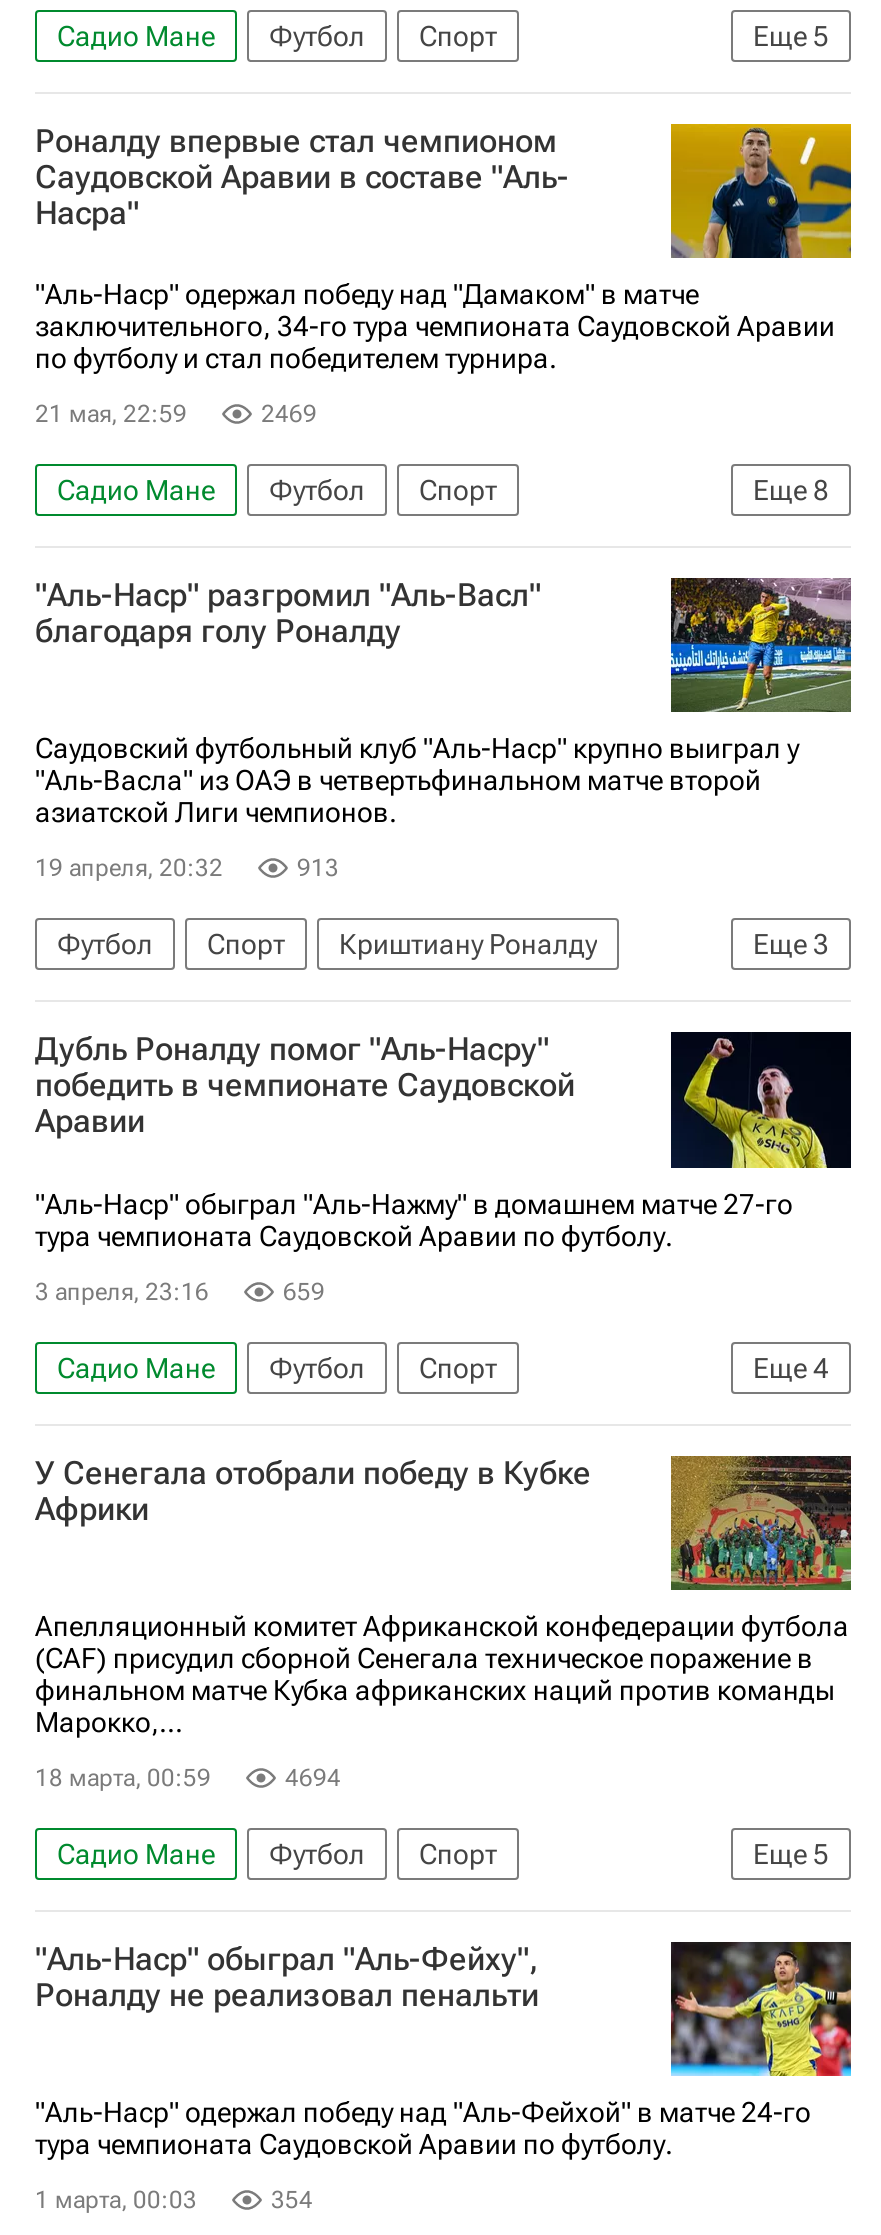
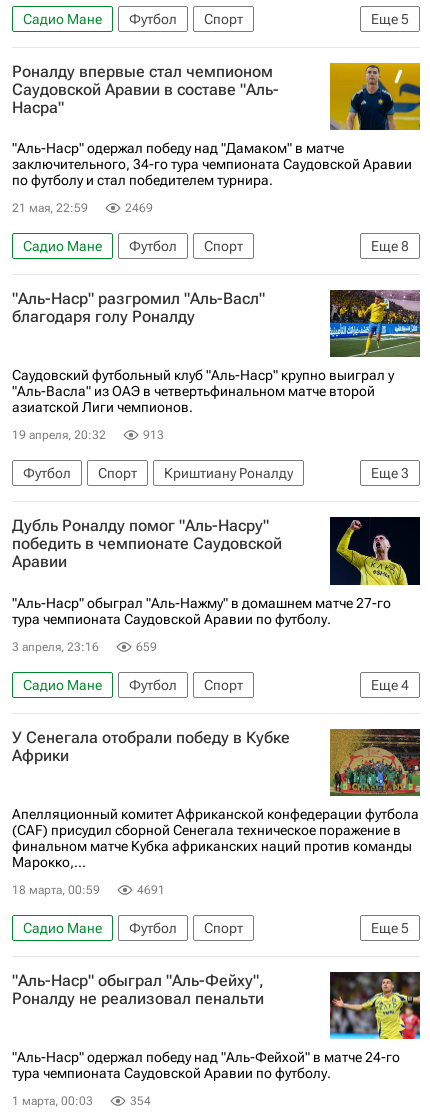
- 4694
+ 4691
